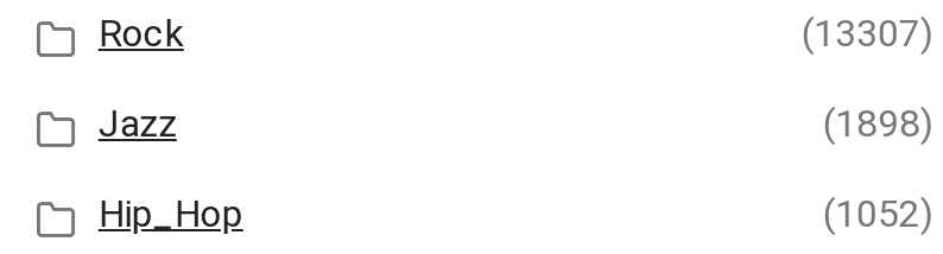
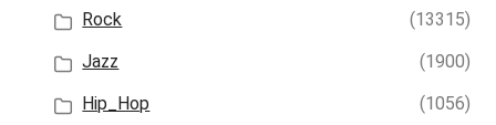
- (13307)
+ (13315)

- (1898)
+ (1900)

- (1052)
+ (1056)
